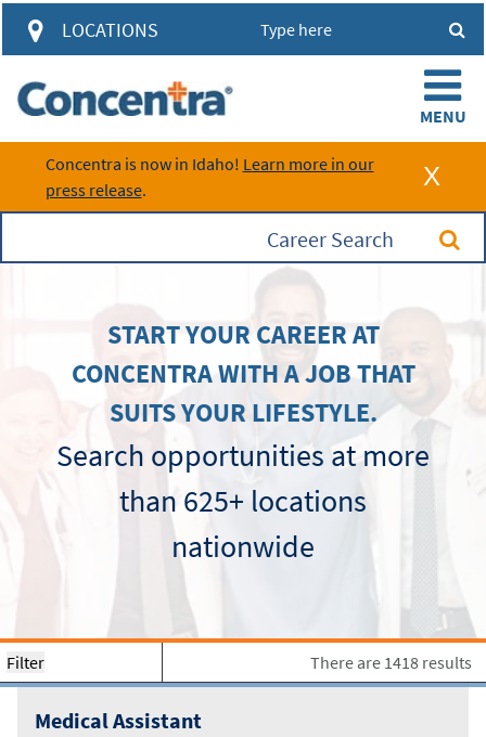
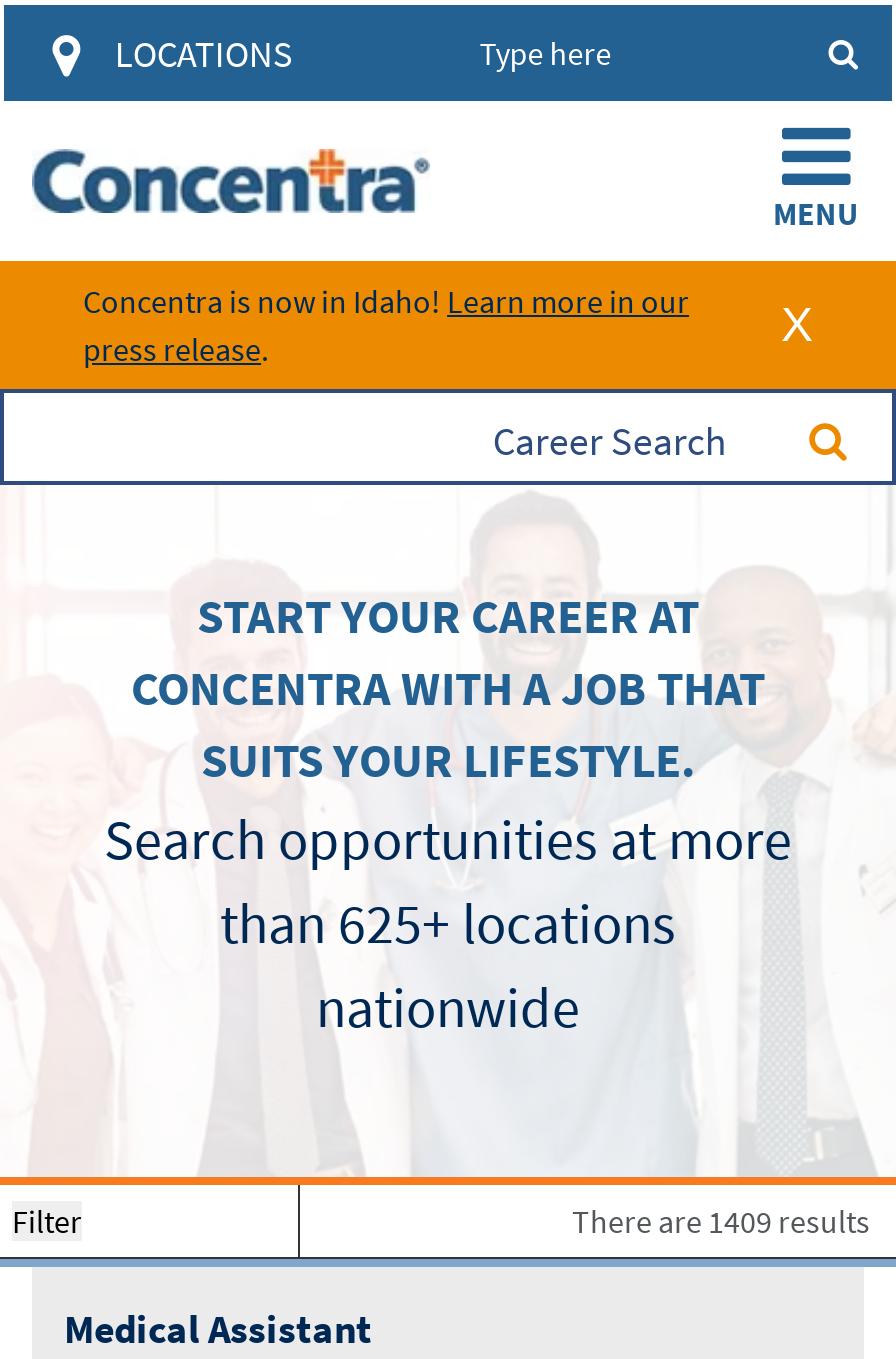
- There are 1418 results
+ There are 1409 results
